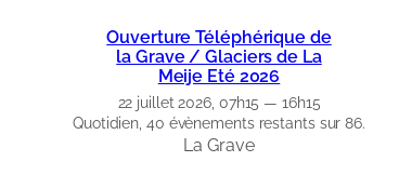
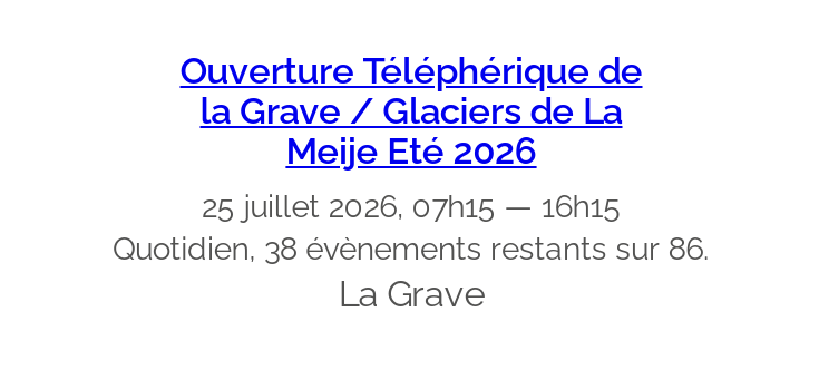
- 22 juillet 2026, 07h15 — 16h15
+ 25 juillet 2026, 07h15 — 16h15

- Quotidien, 40 évènements restants sur 86.
+ Quotidien, 38 évènements restants sur 86.
